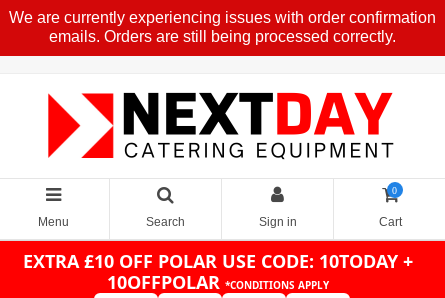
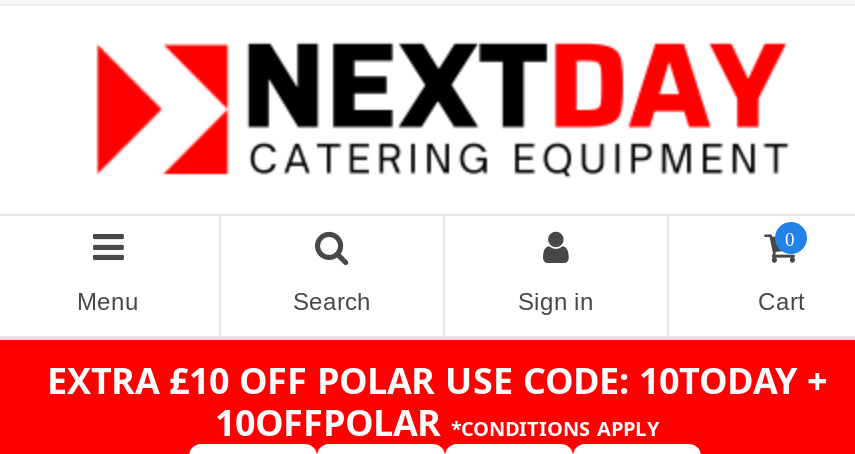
- We are currently experiencing issues with order confirmation
- emails. Orders are still being processed correctly.
